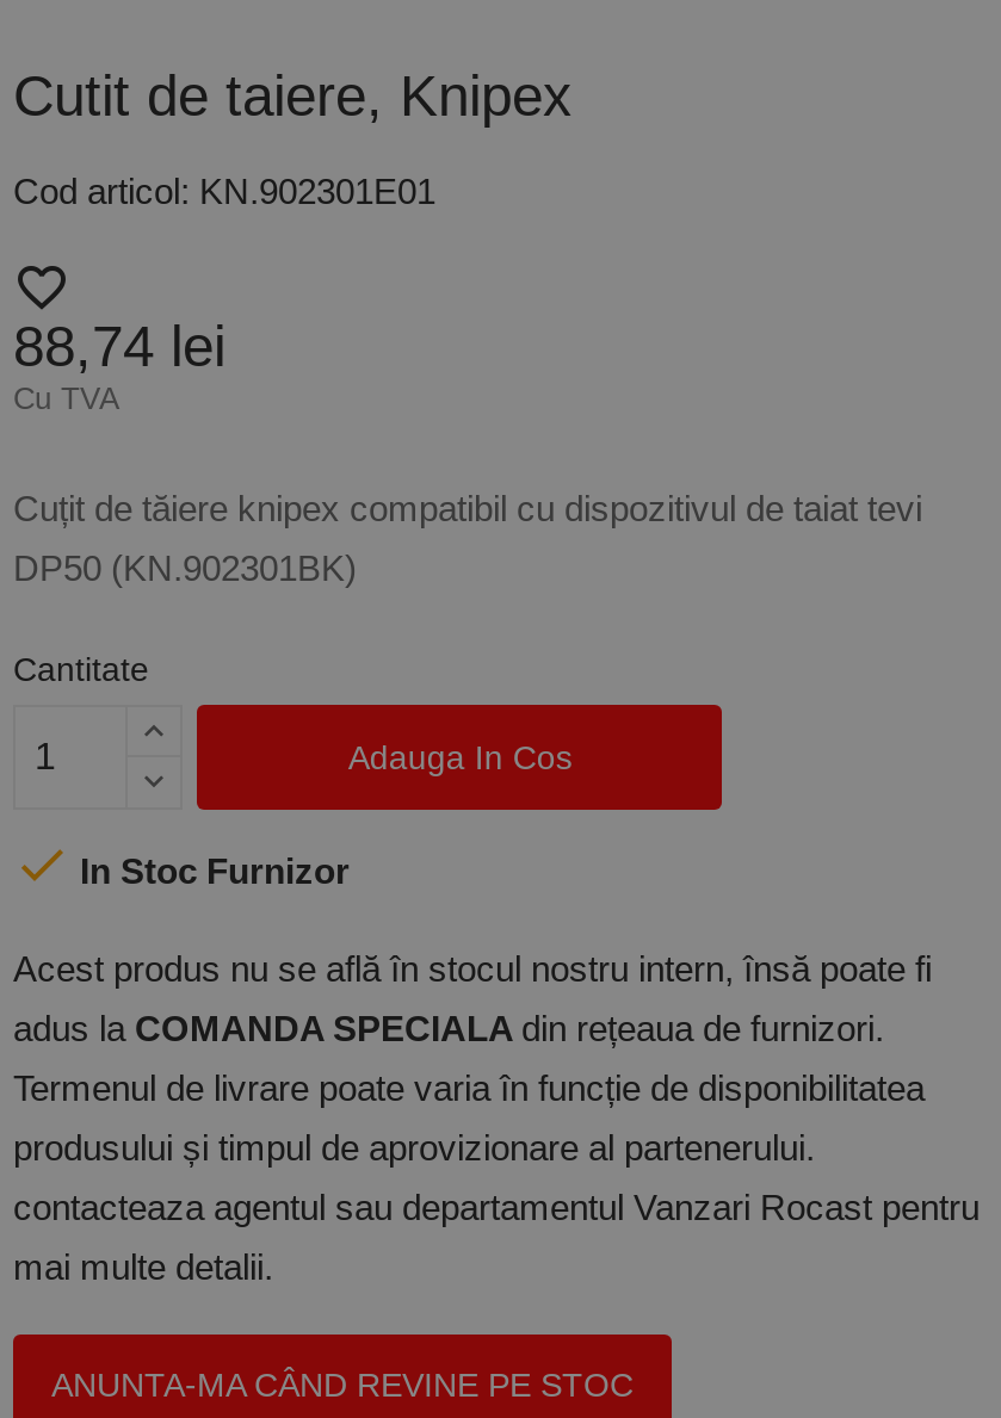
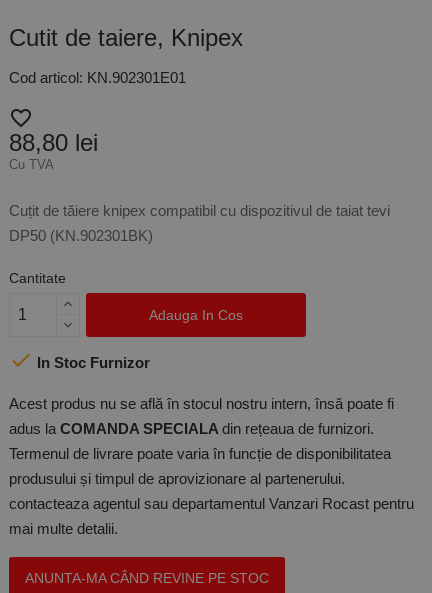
- 88,74 lei
+ 88,80 lei
